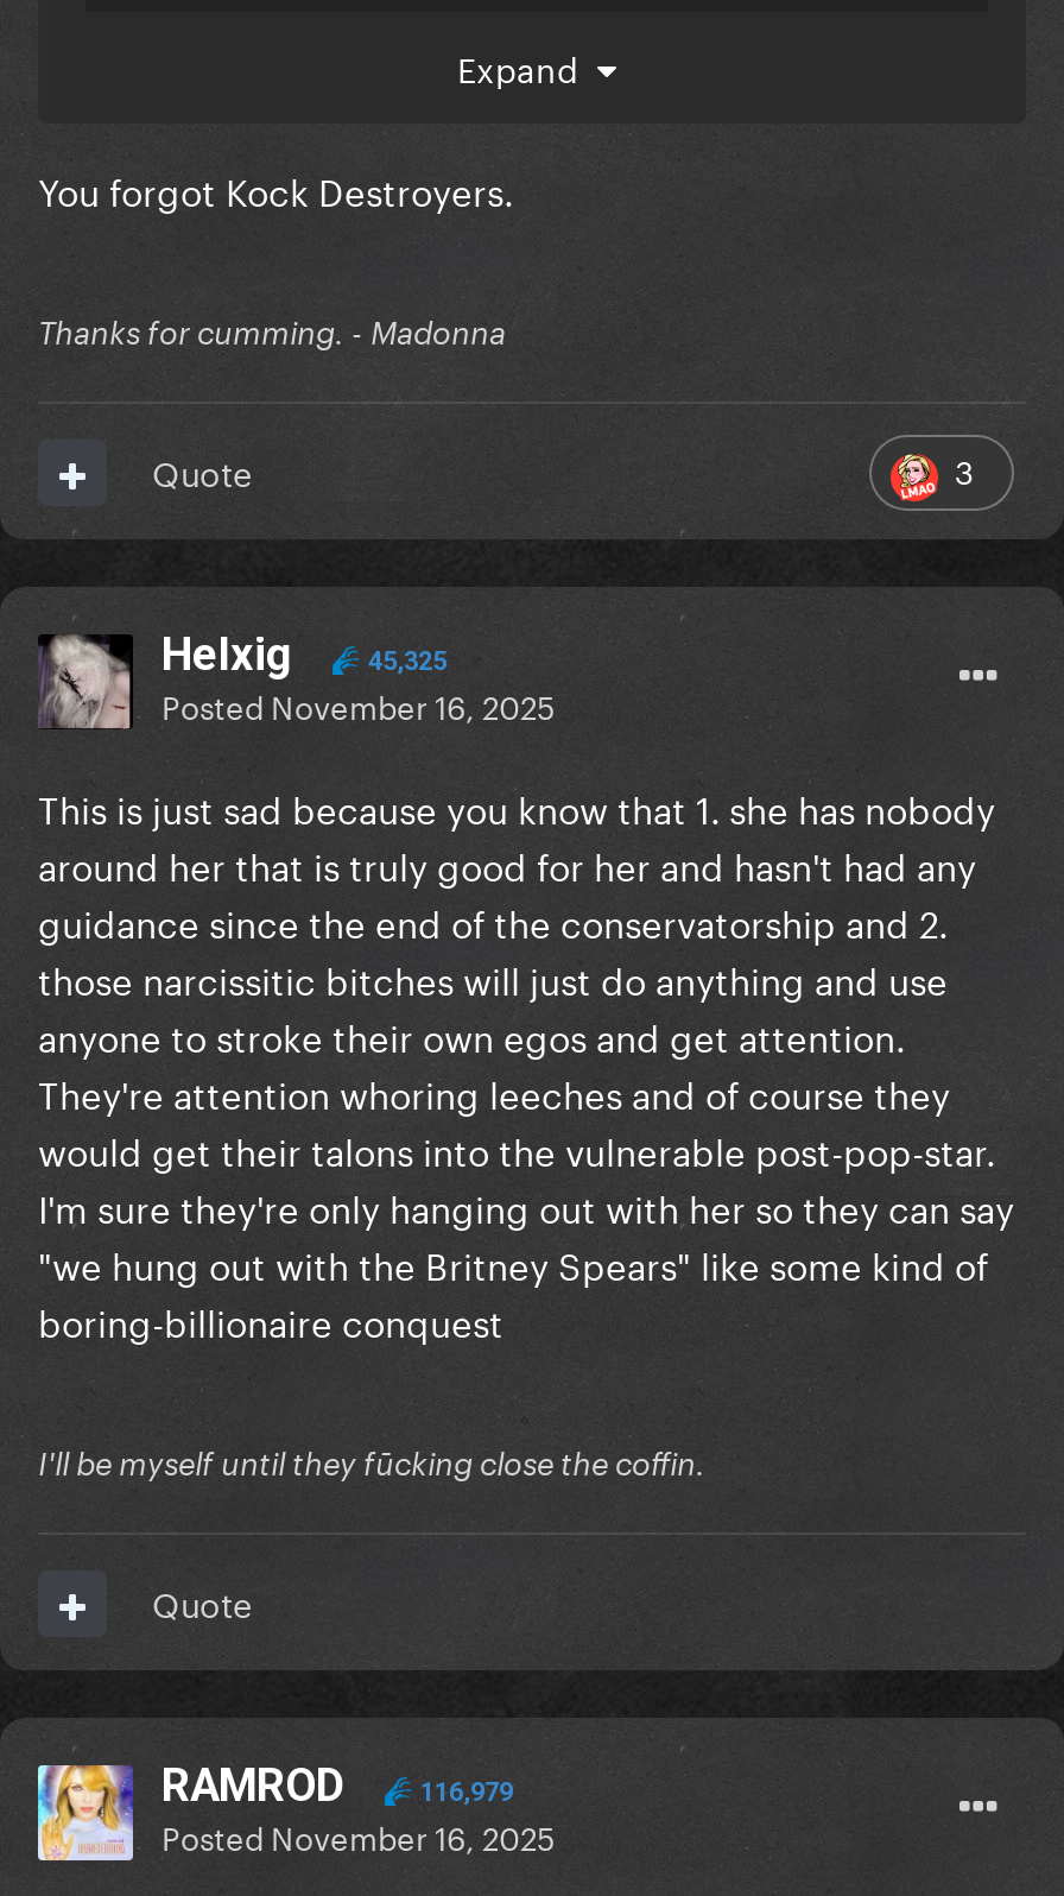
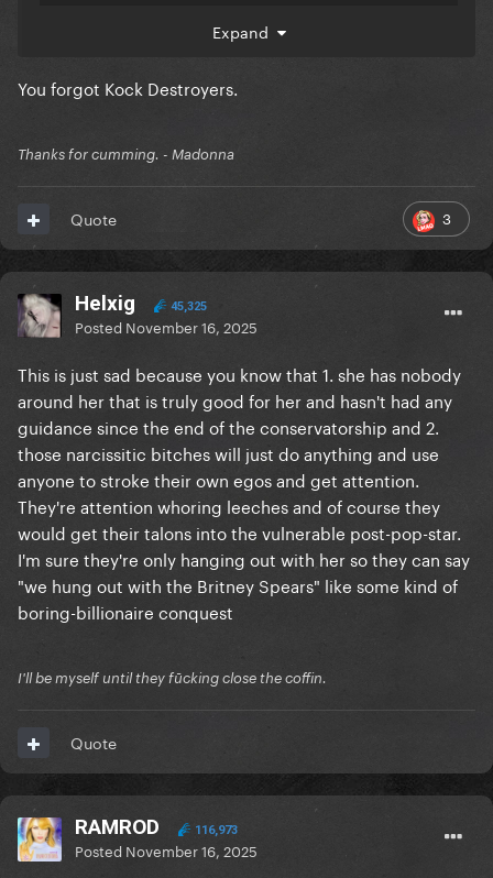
- RAMROD 116,979
+ RAMROD 116,973
